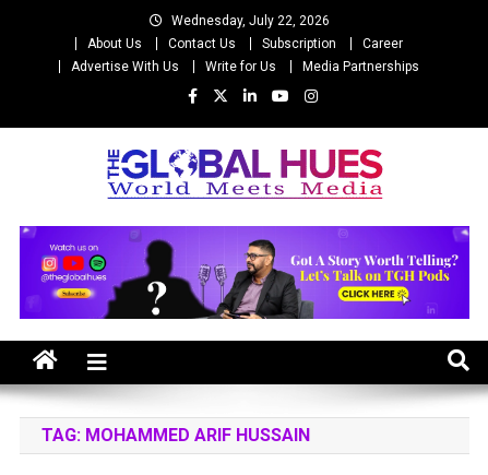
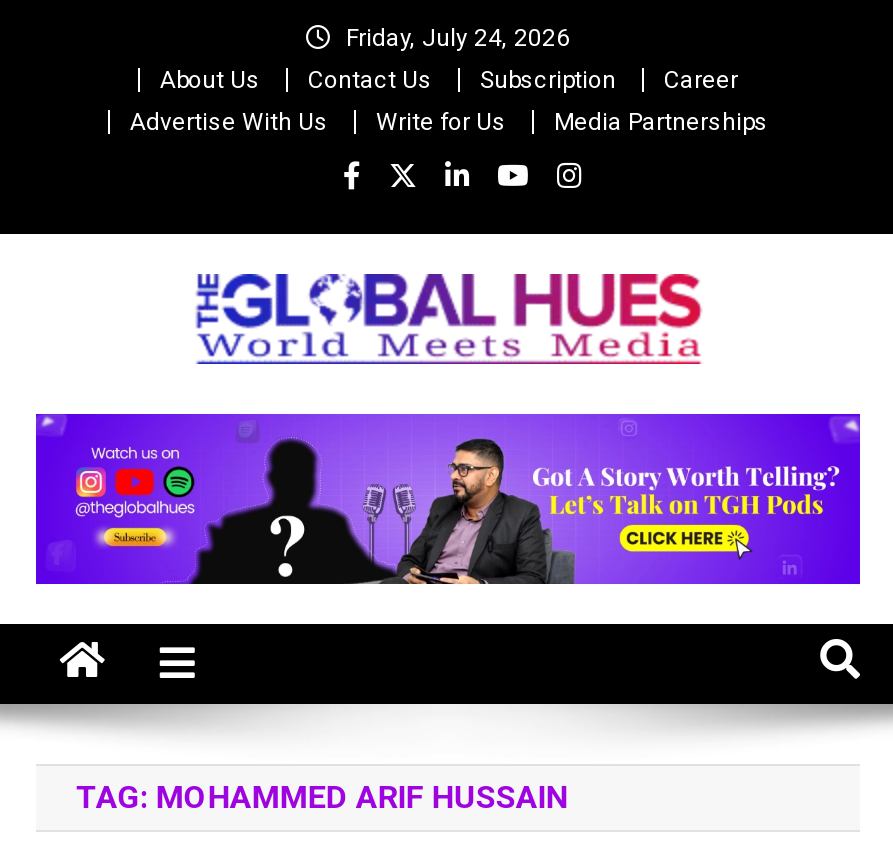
- Wednesday, July 22, 2026
+ Friday, July 24, 2026
